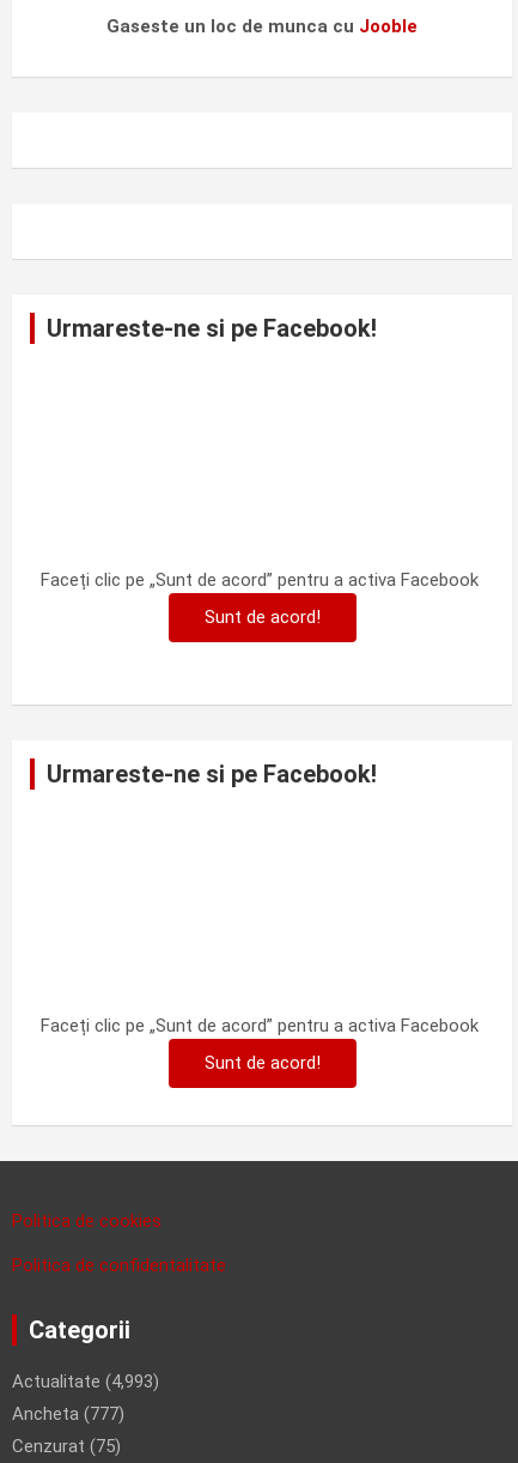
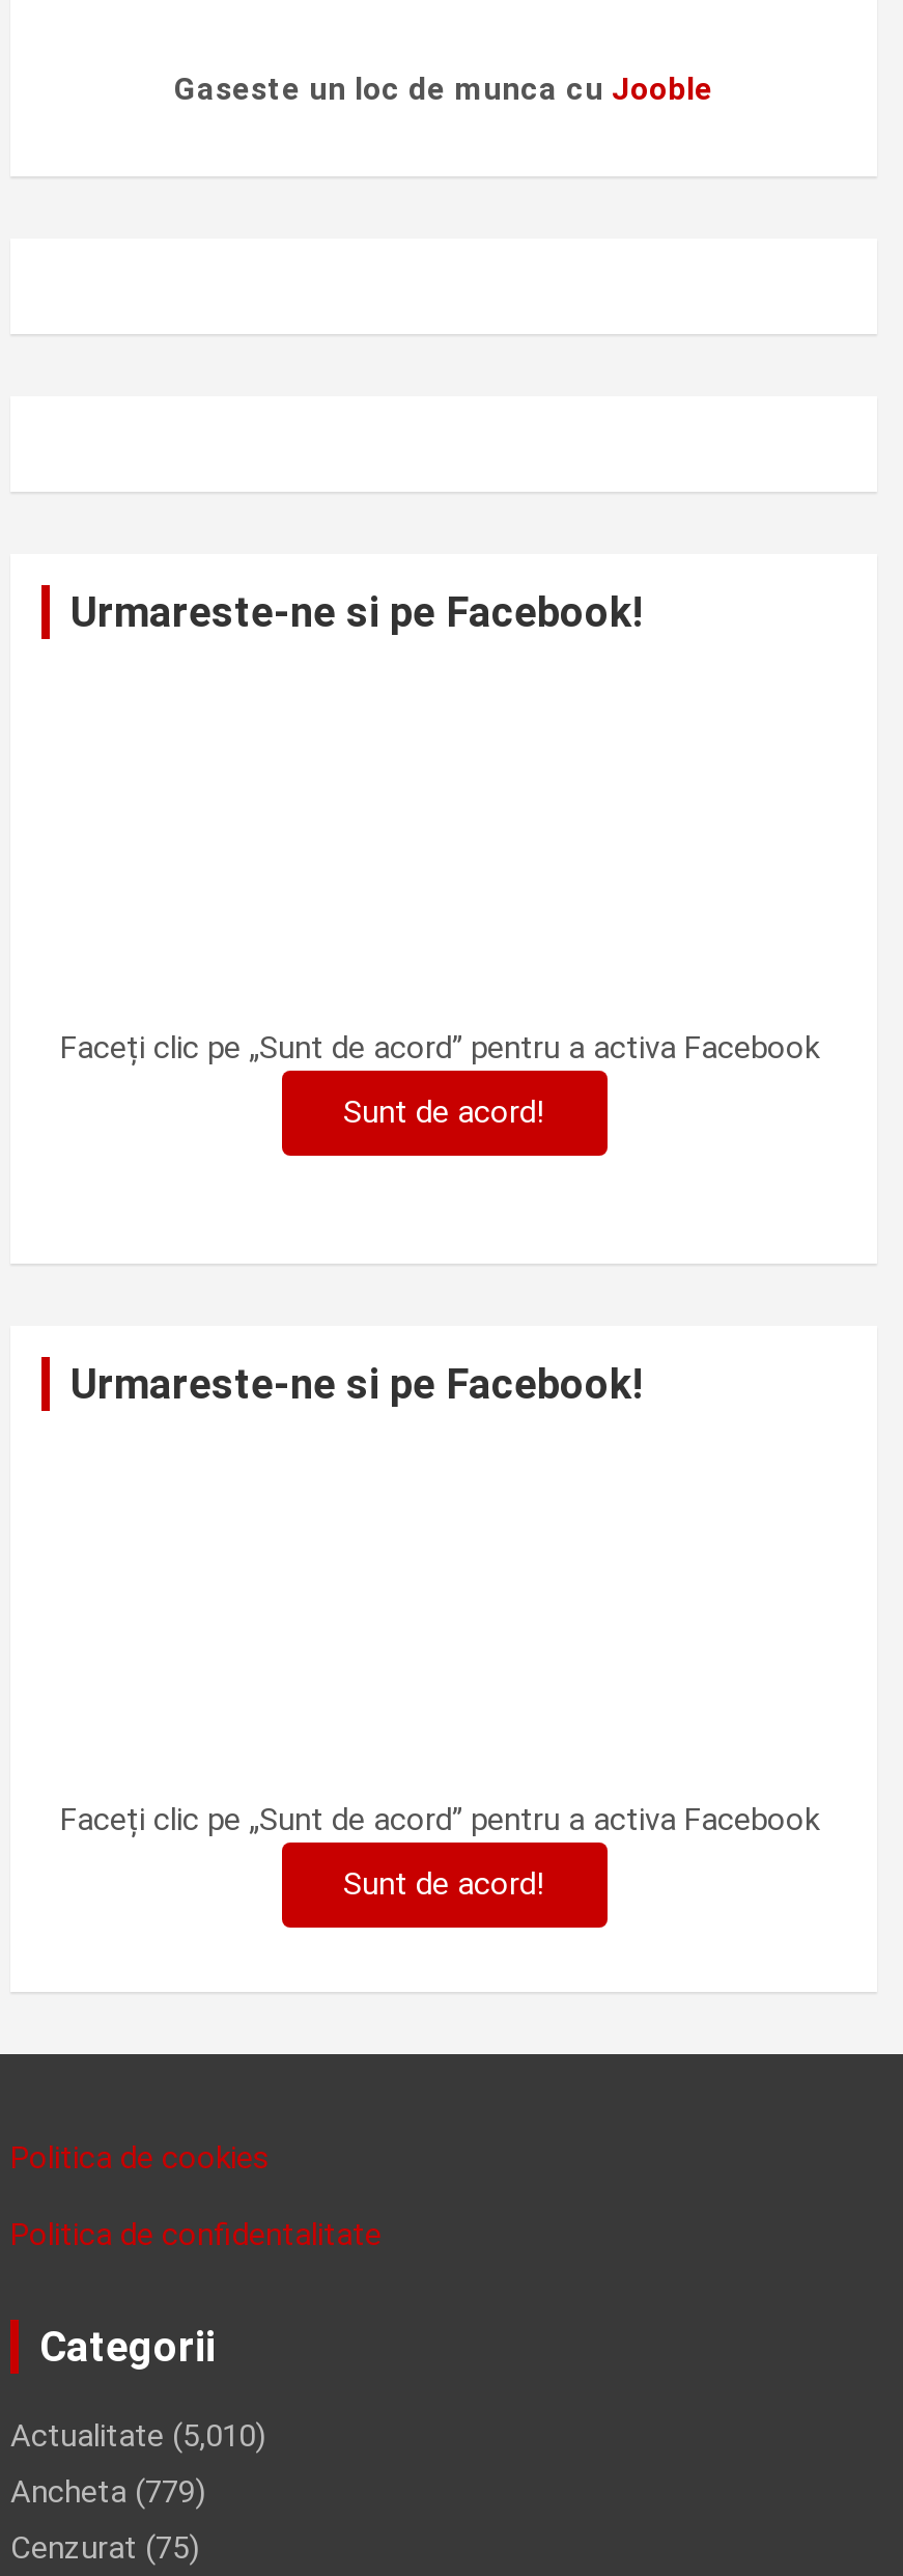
- Actualitate (4,993)
+ Actualitate (5,010)

- Ancheta (777)
+ Ancheta (779)
